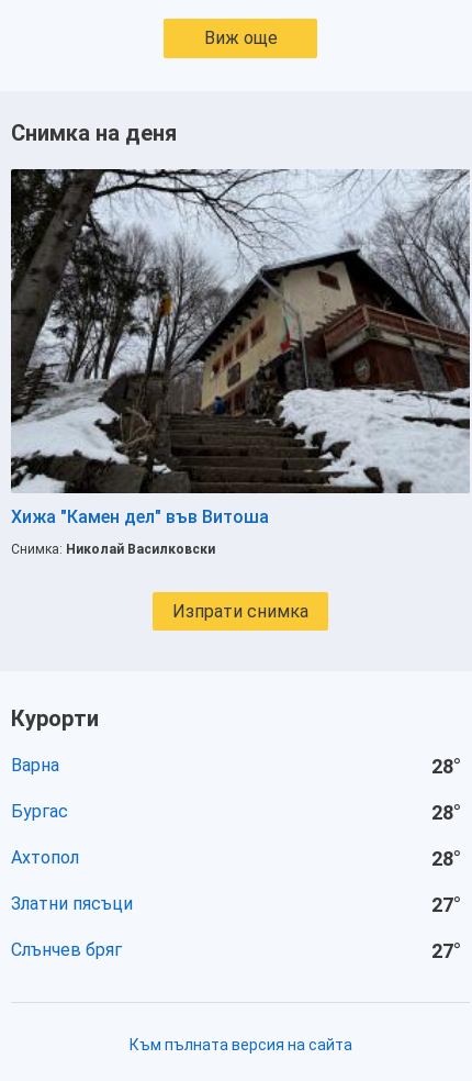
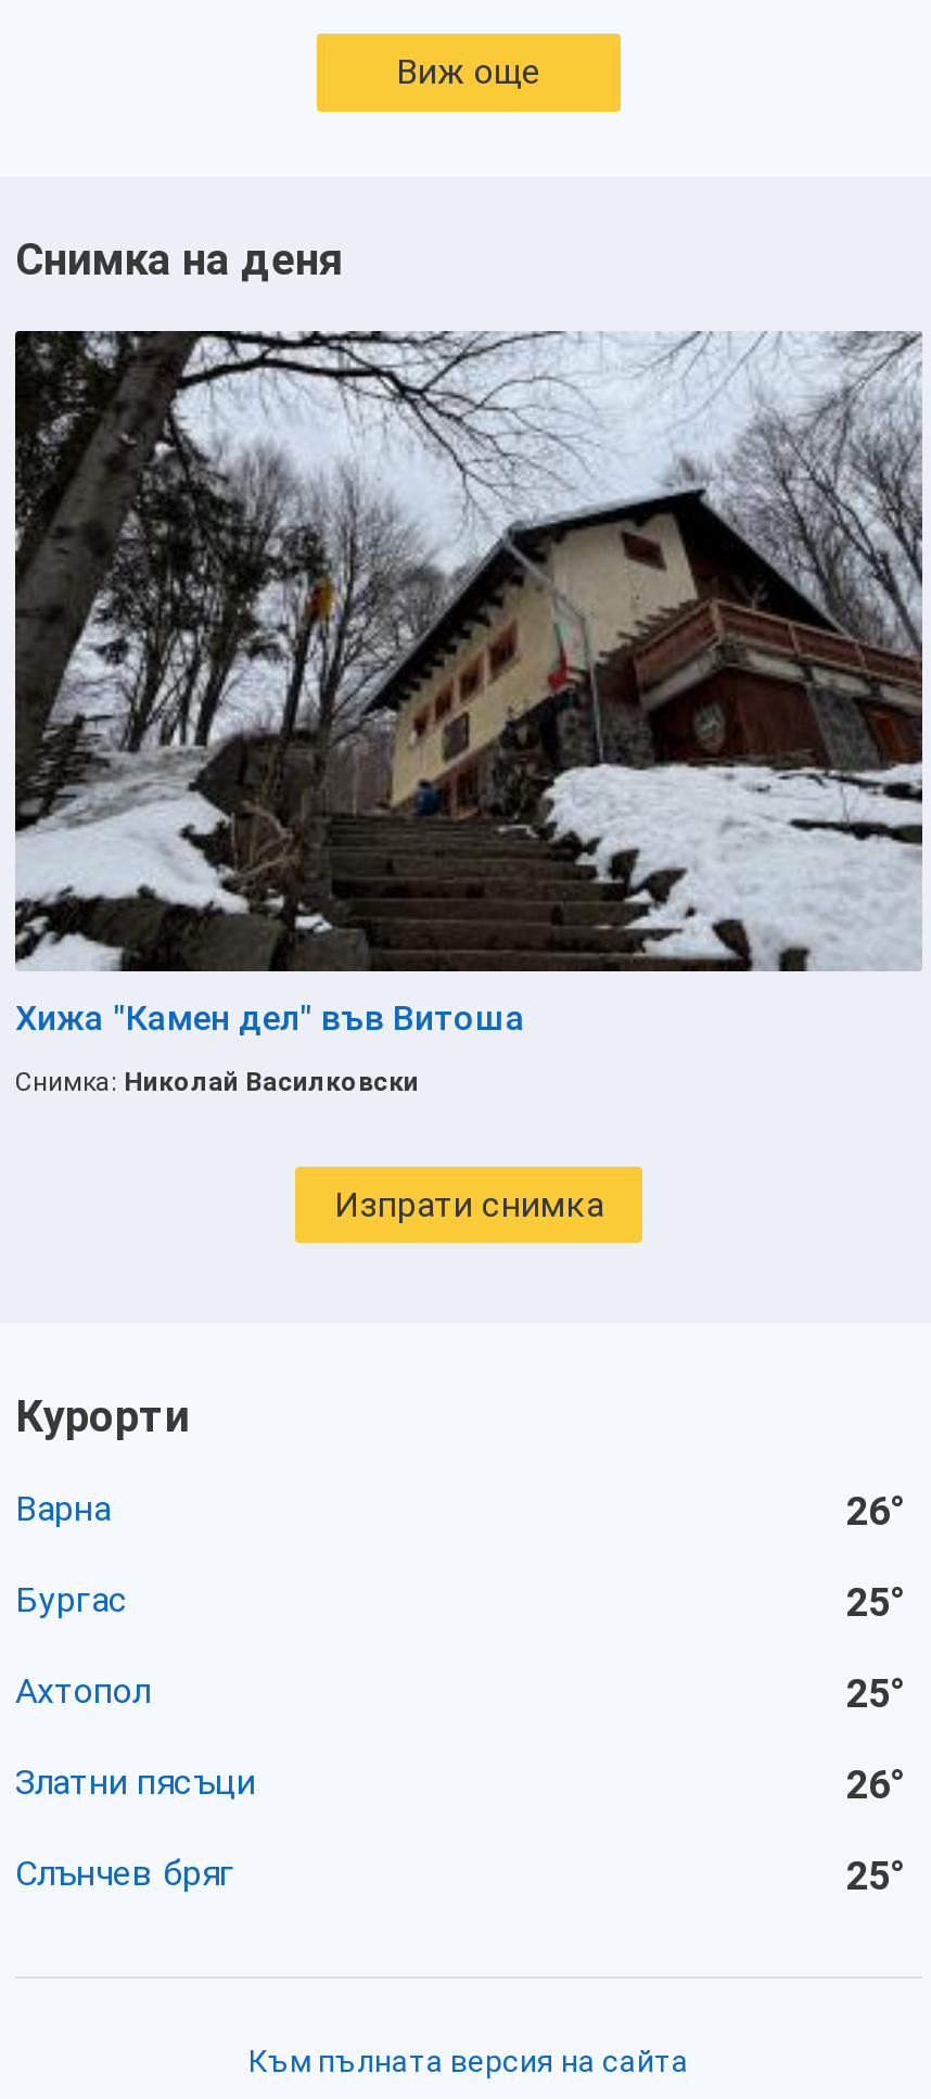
- 28°
+ 26°

- 28°
+ 25°

- 28°
+ 25°

- 27°
+ 26°

- 27°
+ 25°
